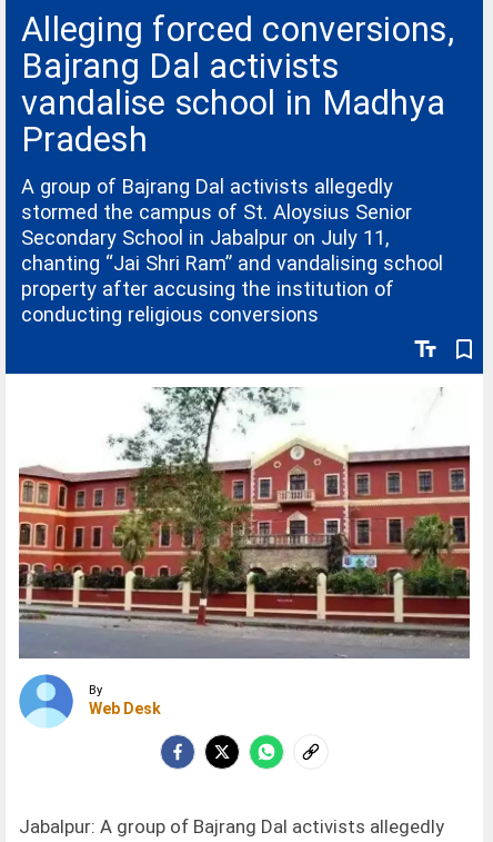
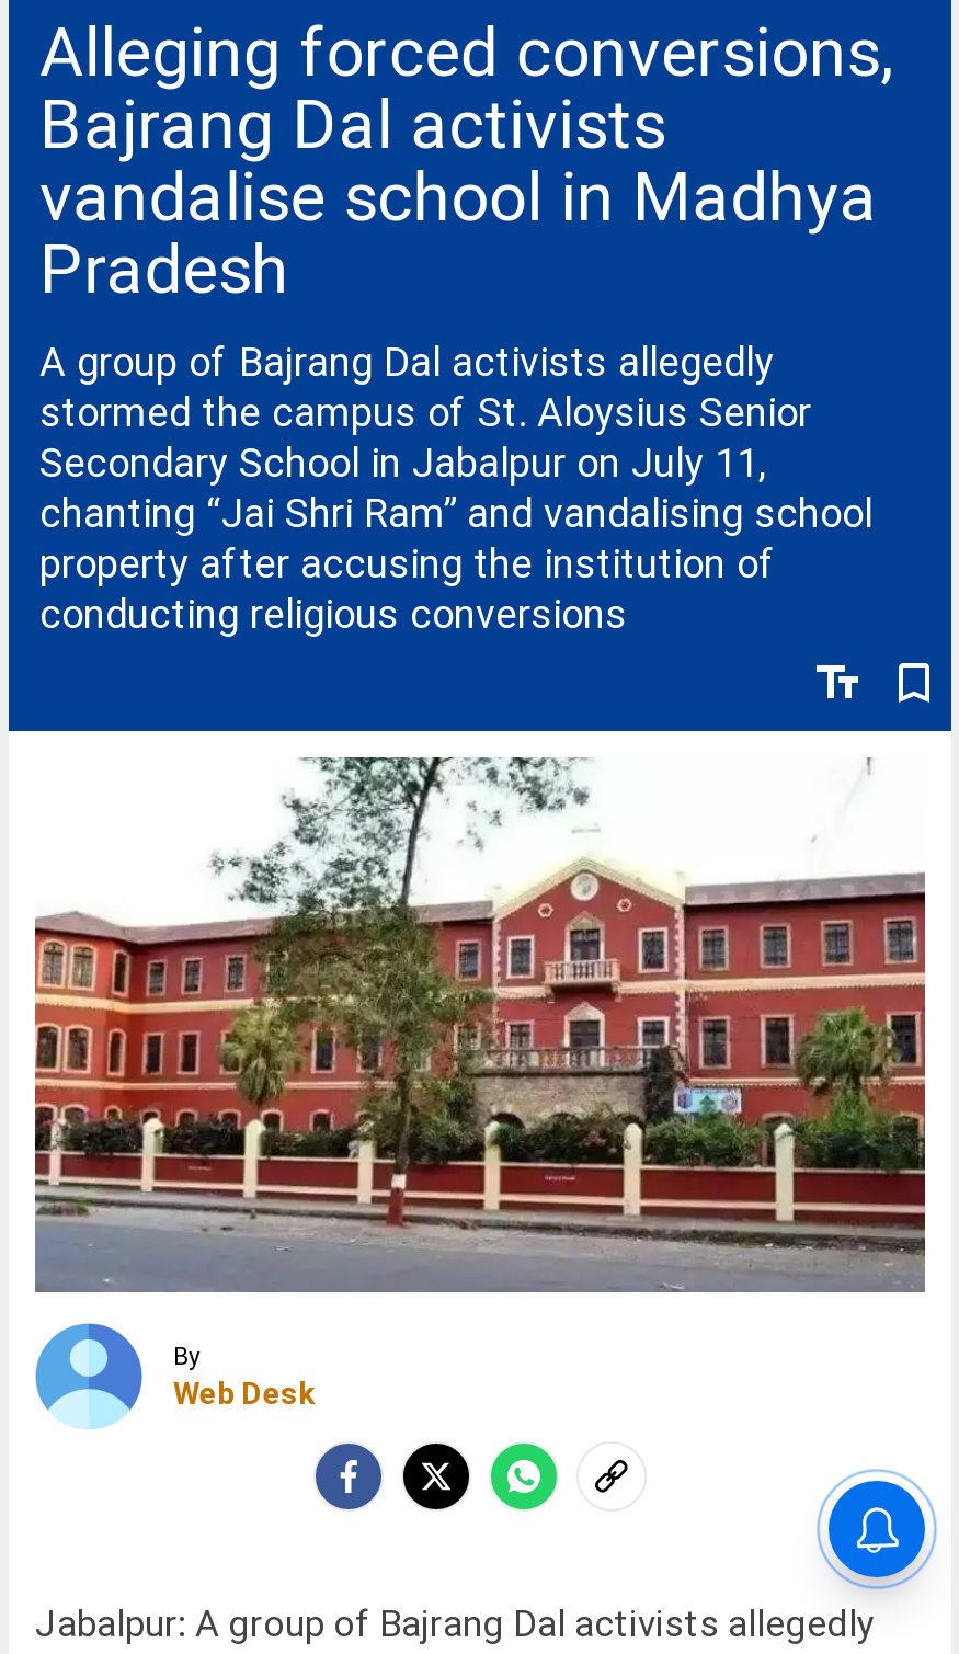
+ [image]
